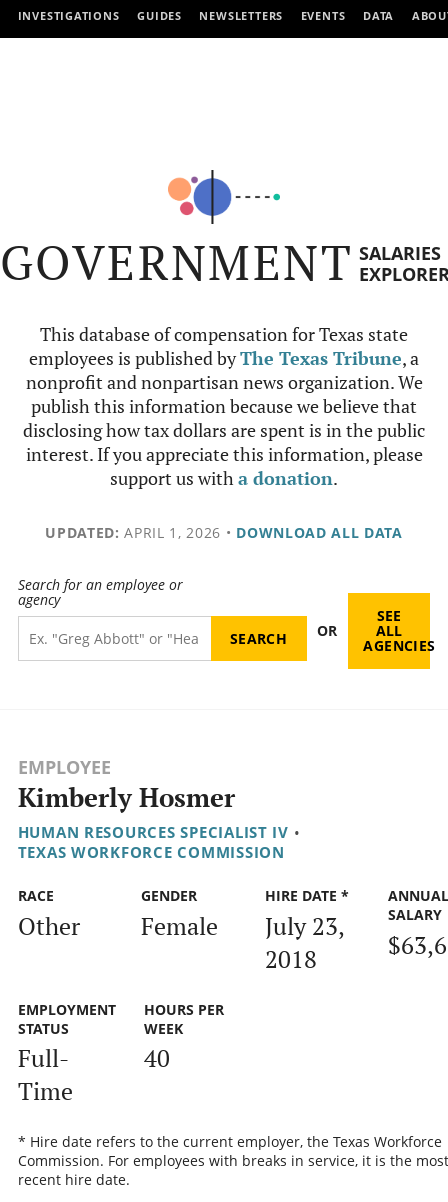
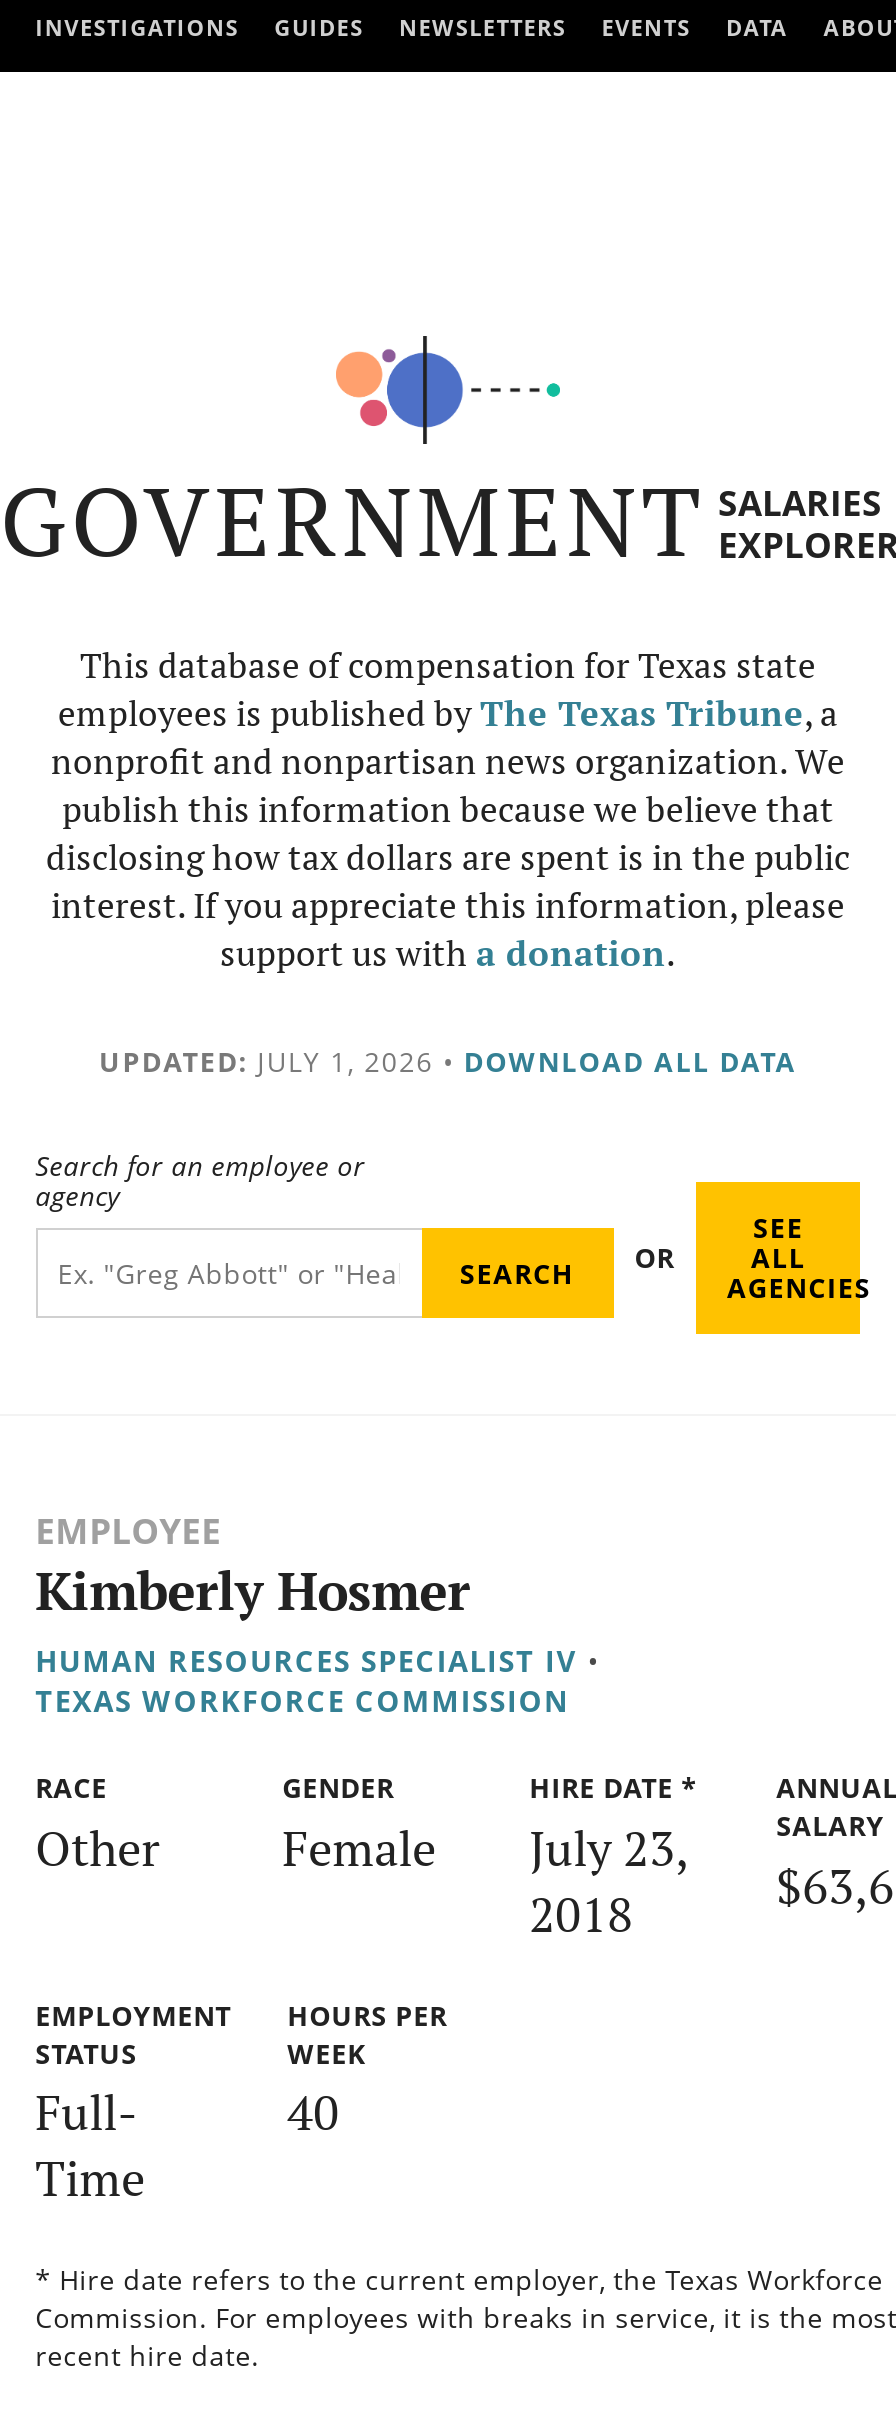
- UPDATED: APRIL 1, 2026 • DOWNLOAD ALL DATA
+ UPDATED: JULY 1, 2026 • DOWNLOAD ALL DATA
